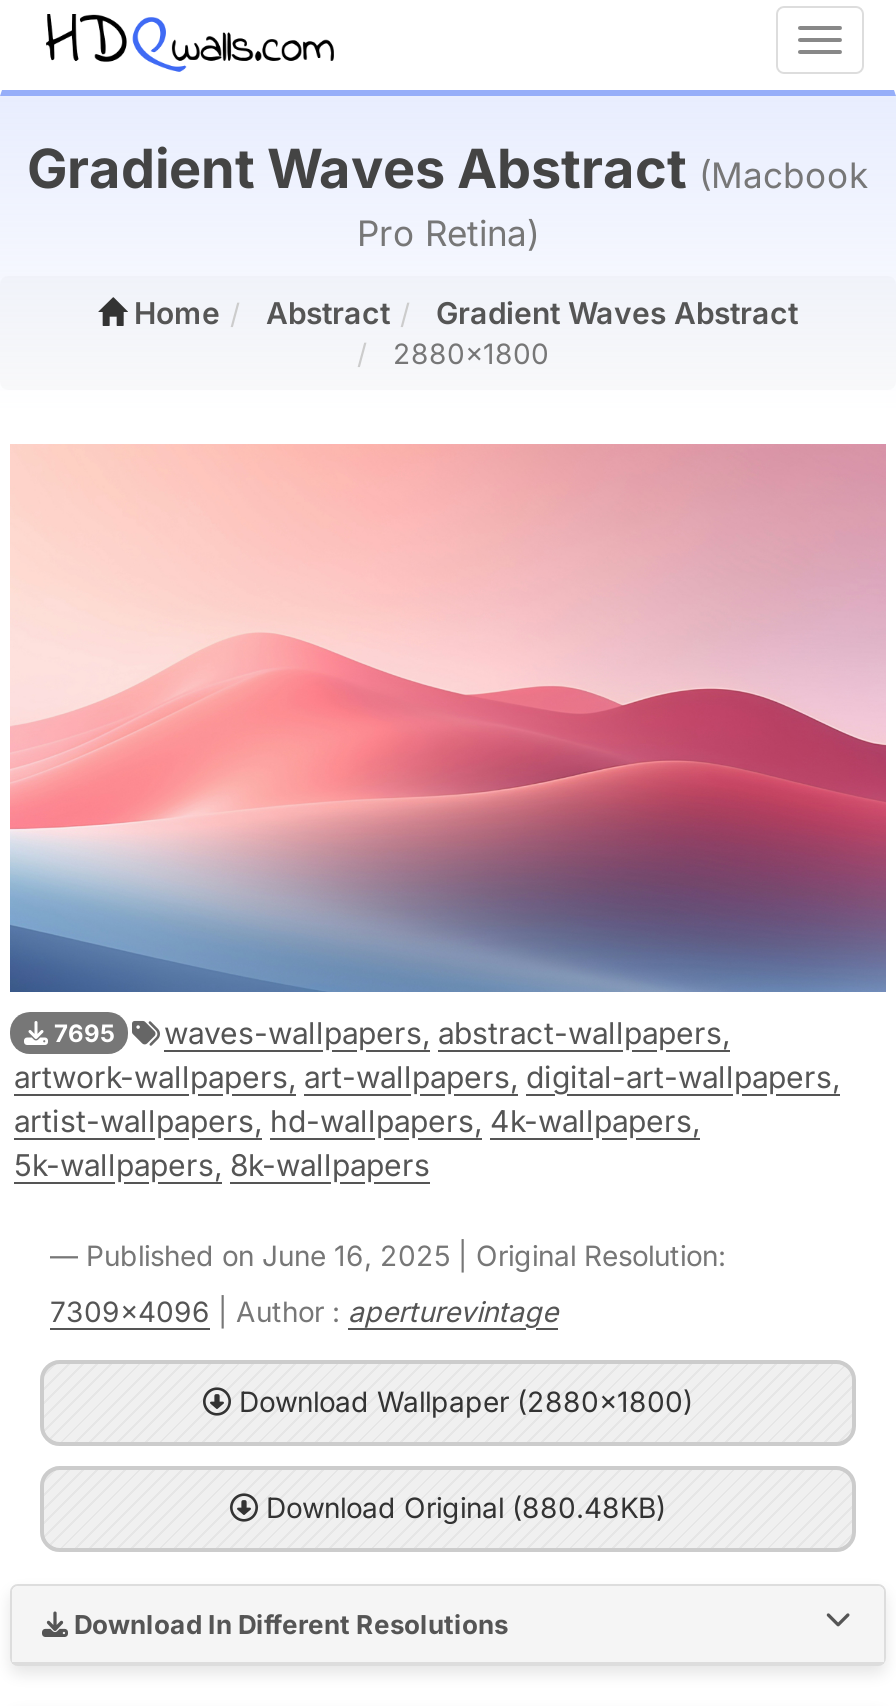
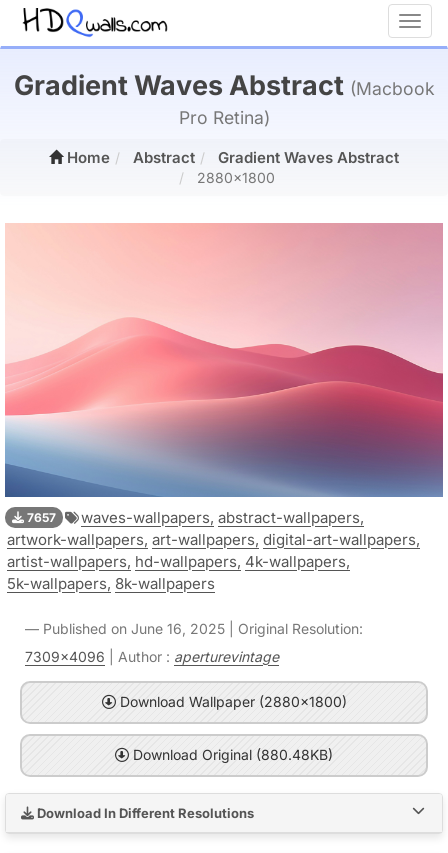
- 7695 waves-wallpapers, abstract-wallpapers,
+ 7657 waves-wallpapers, abstract-wallpapers,
